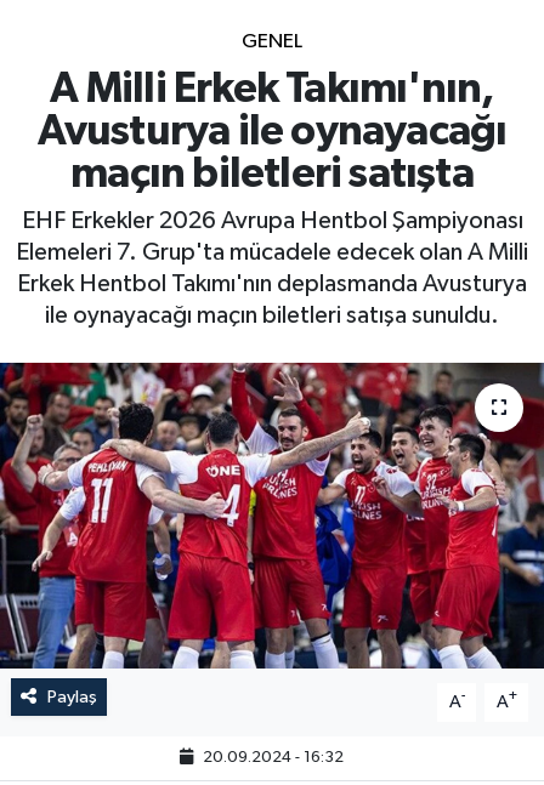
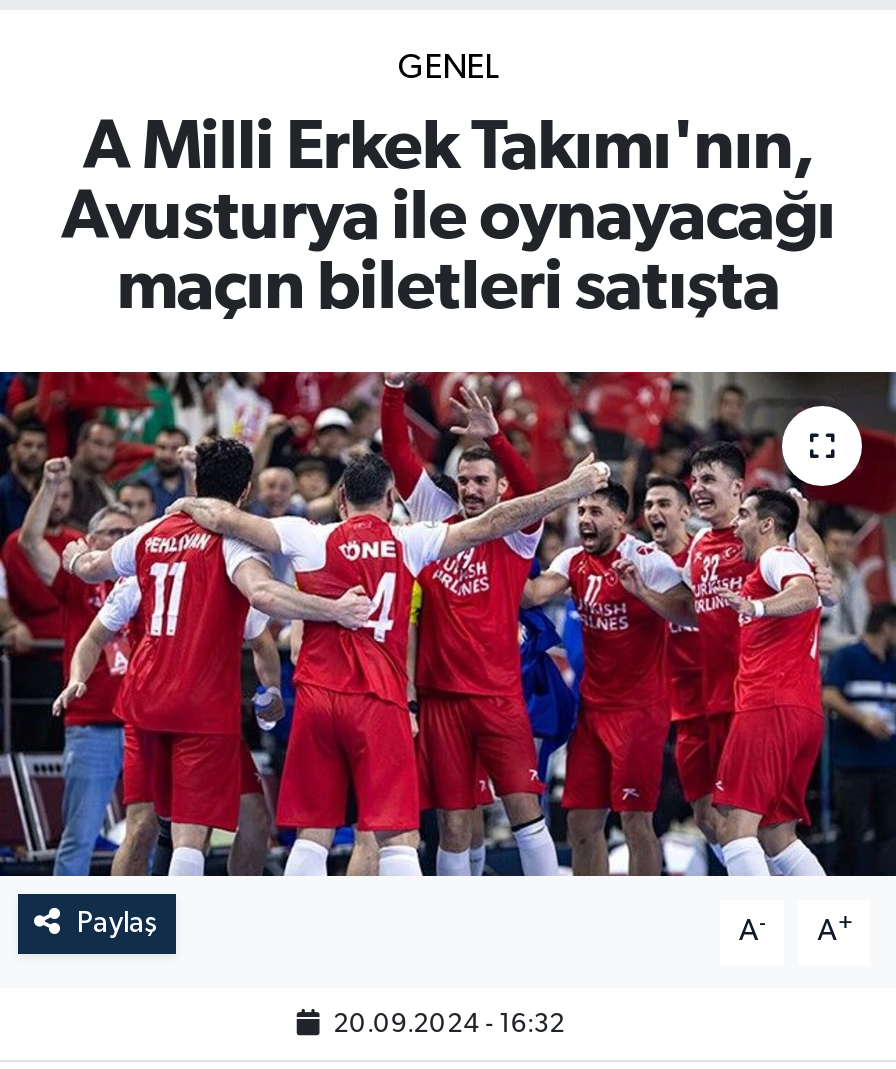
- EHF Erkekler 2026 Avrupa Hentbol Şampiyonası
- Elemeleri 7. Grup'ta mücadele edecek olan A Milli
- Erkek Hentbol Takımı'nın deplasmanda Avusturya
- ile oynayacağı maçın biletleri satışa sunuldu.
